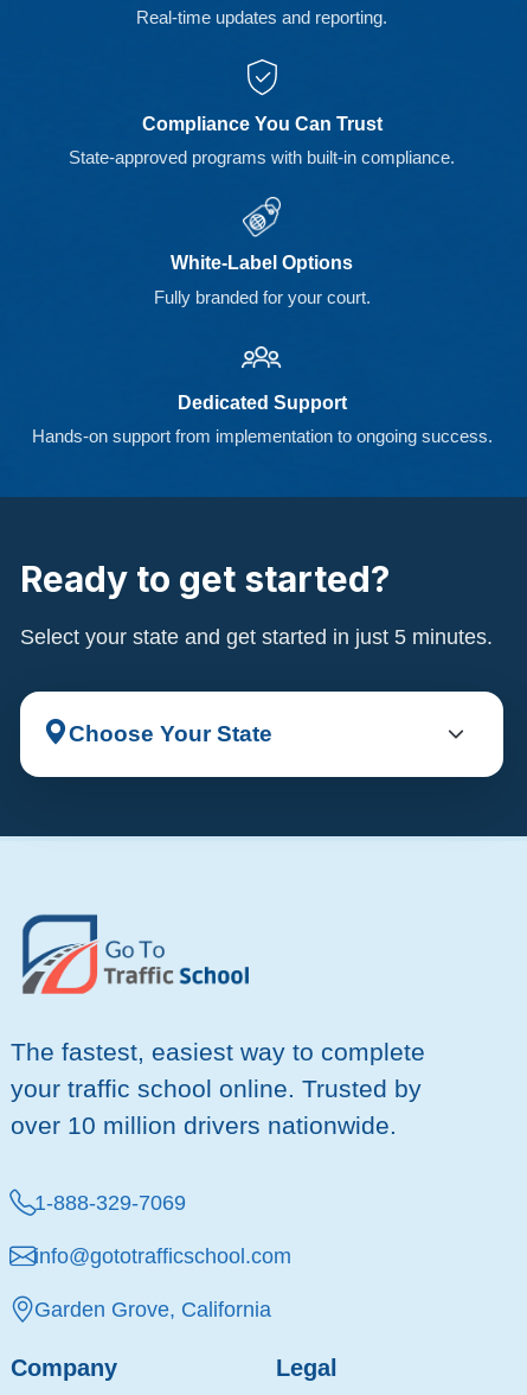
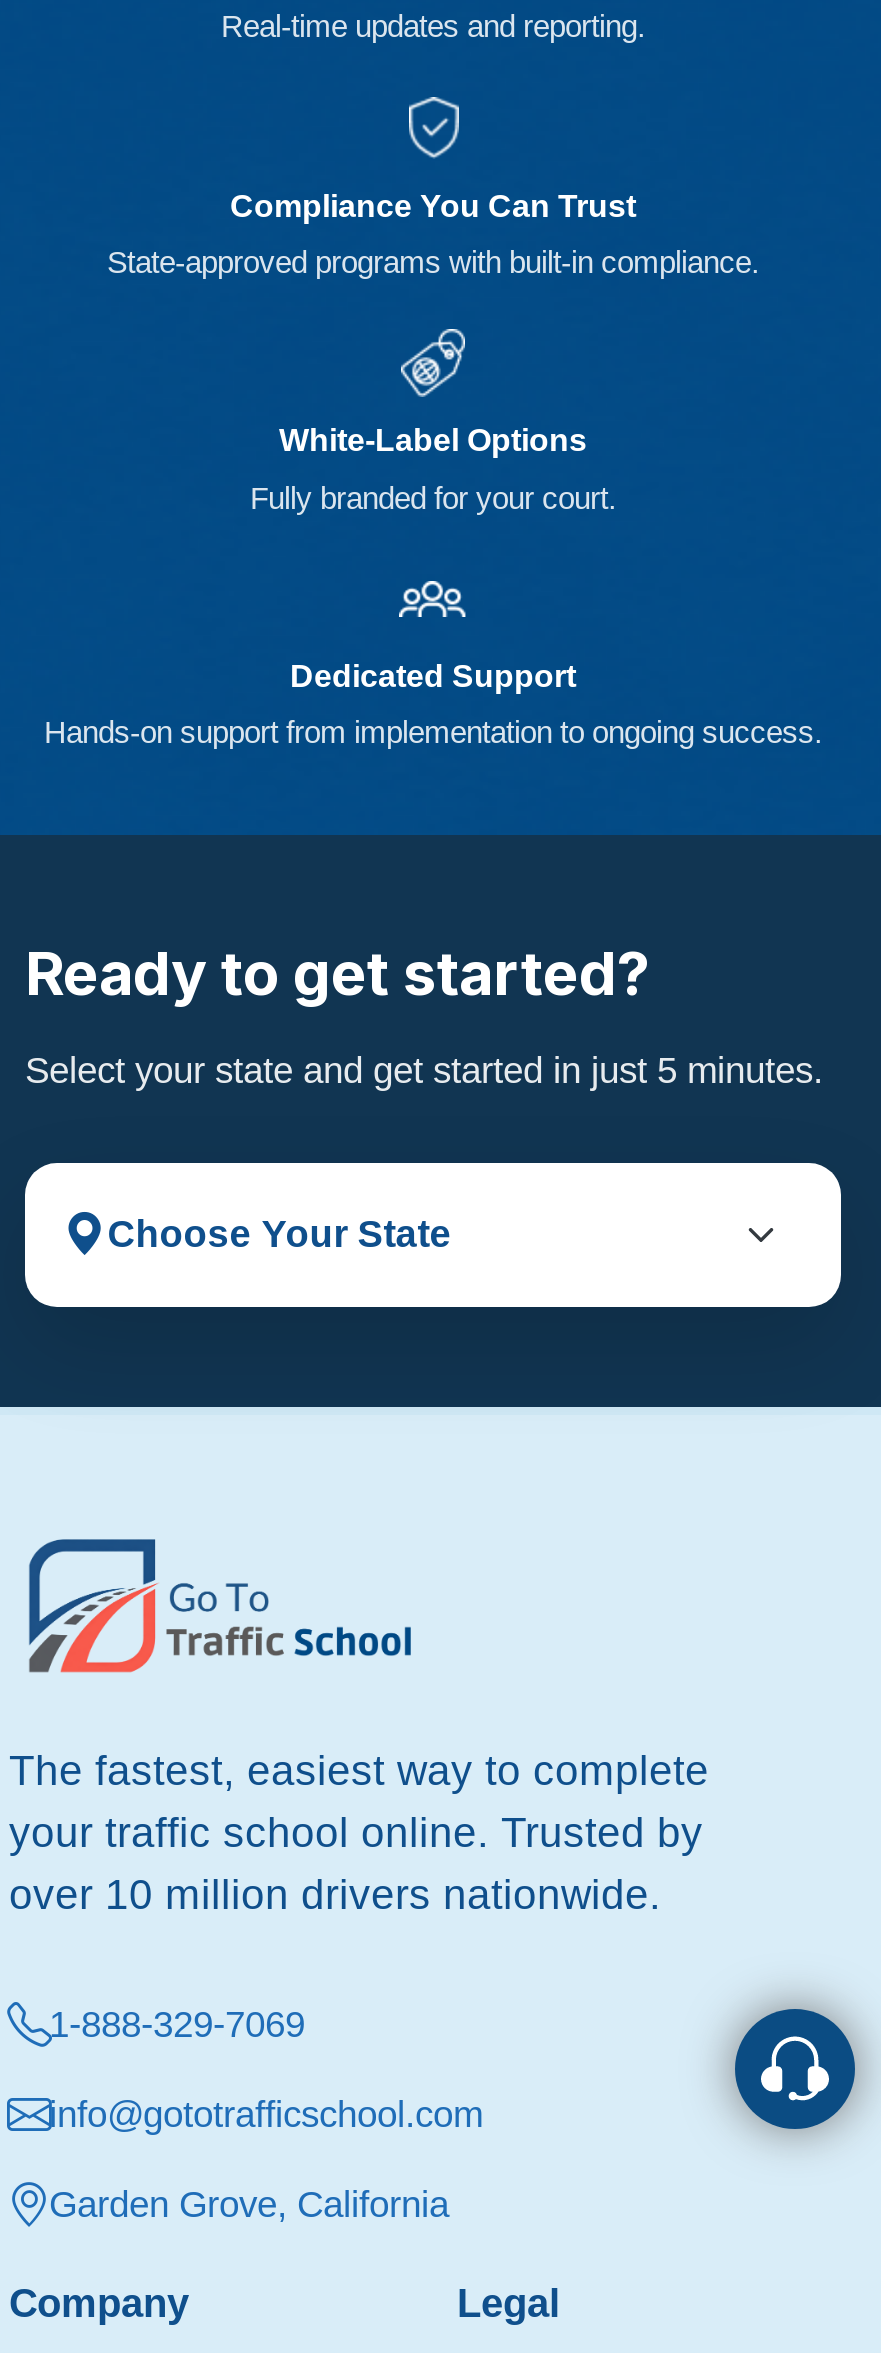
+ [image]
